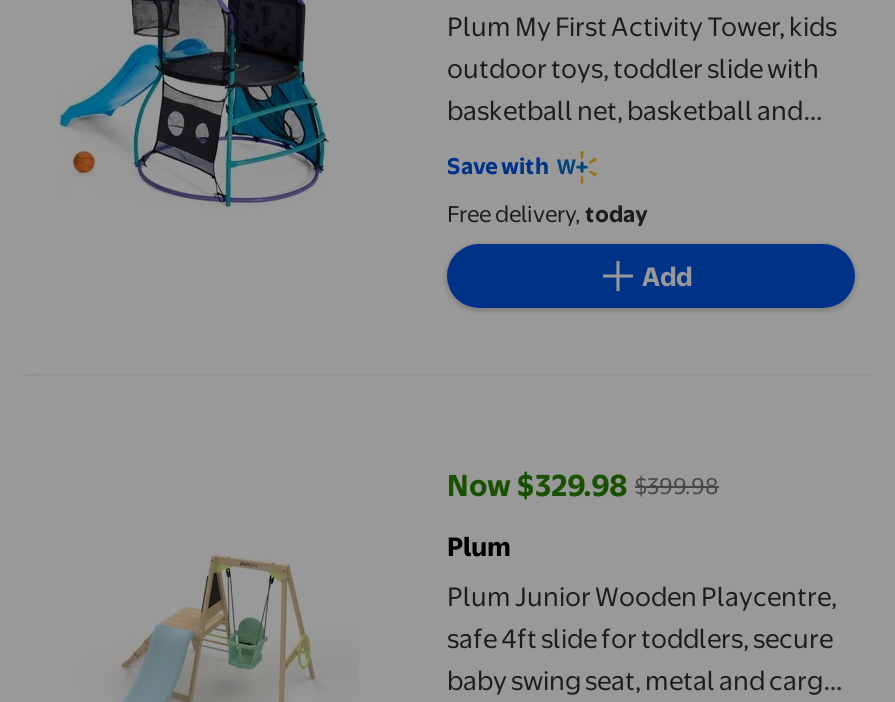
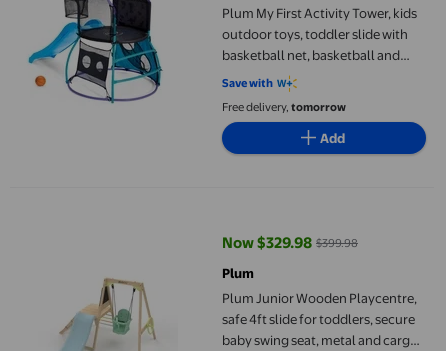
- Free delivery, today
+ Free delivery, tomorrow
